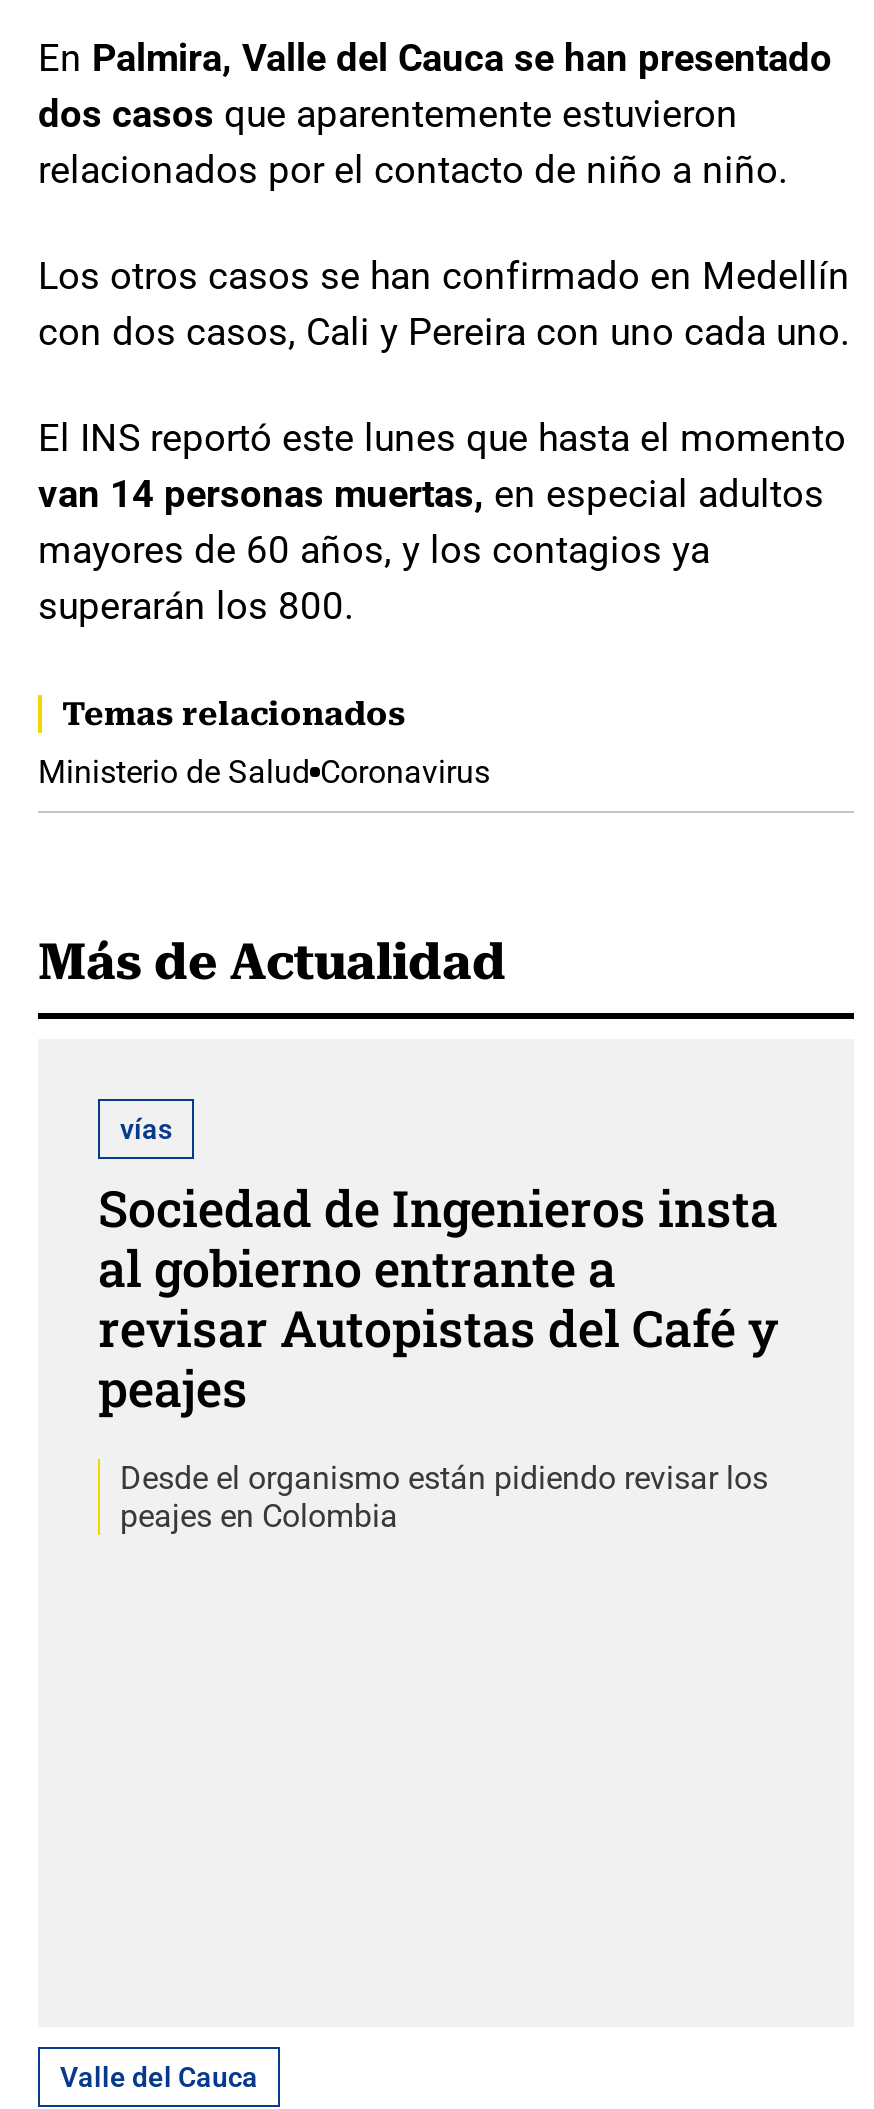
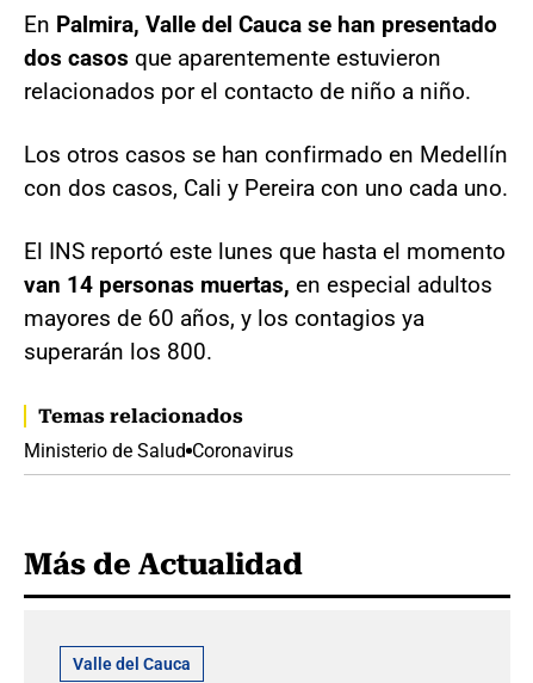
- vías
- Sociedad de Ingenieros insta
- al gobierno entrante a
- revisar Autopistas del Café y
- peajes
- Desde el organismo están pidiendo revisar los
- peajes en Colombia
